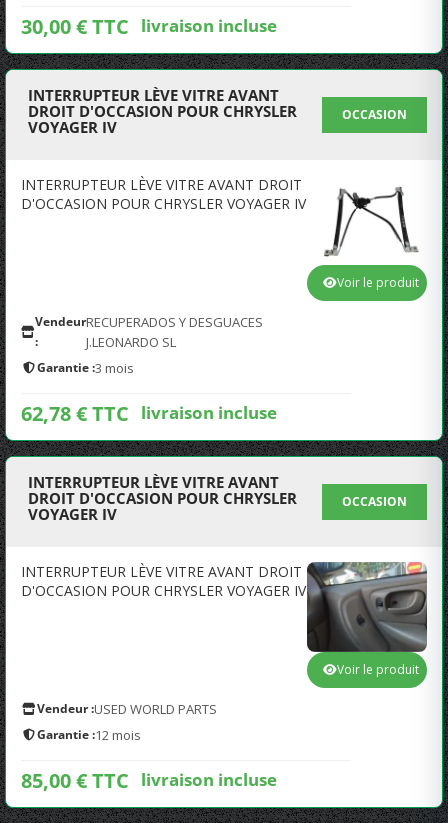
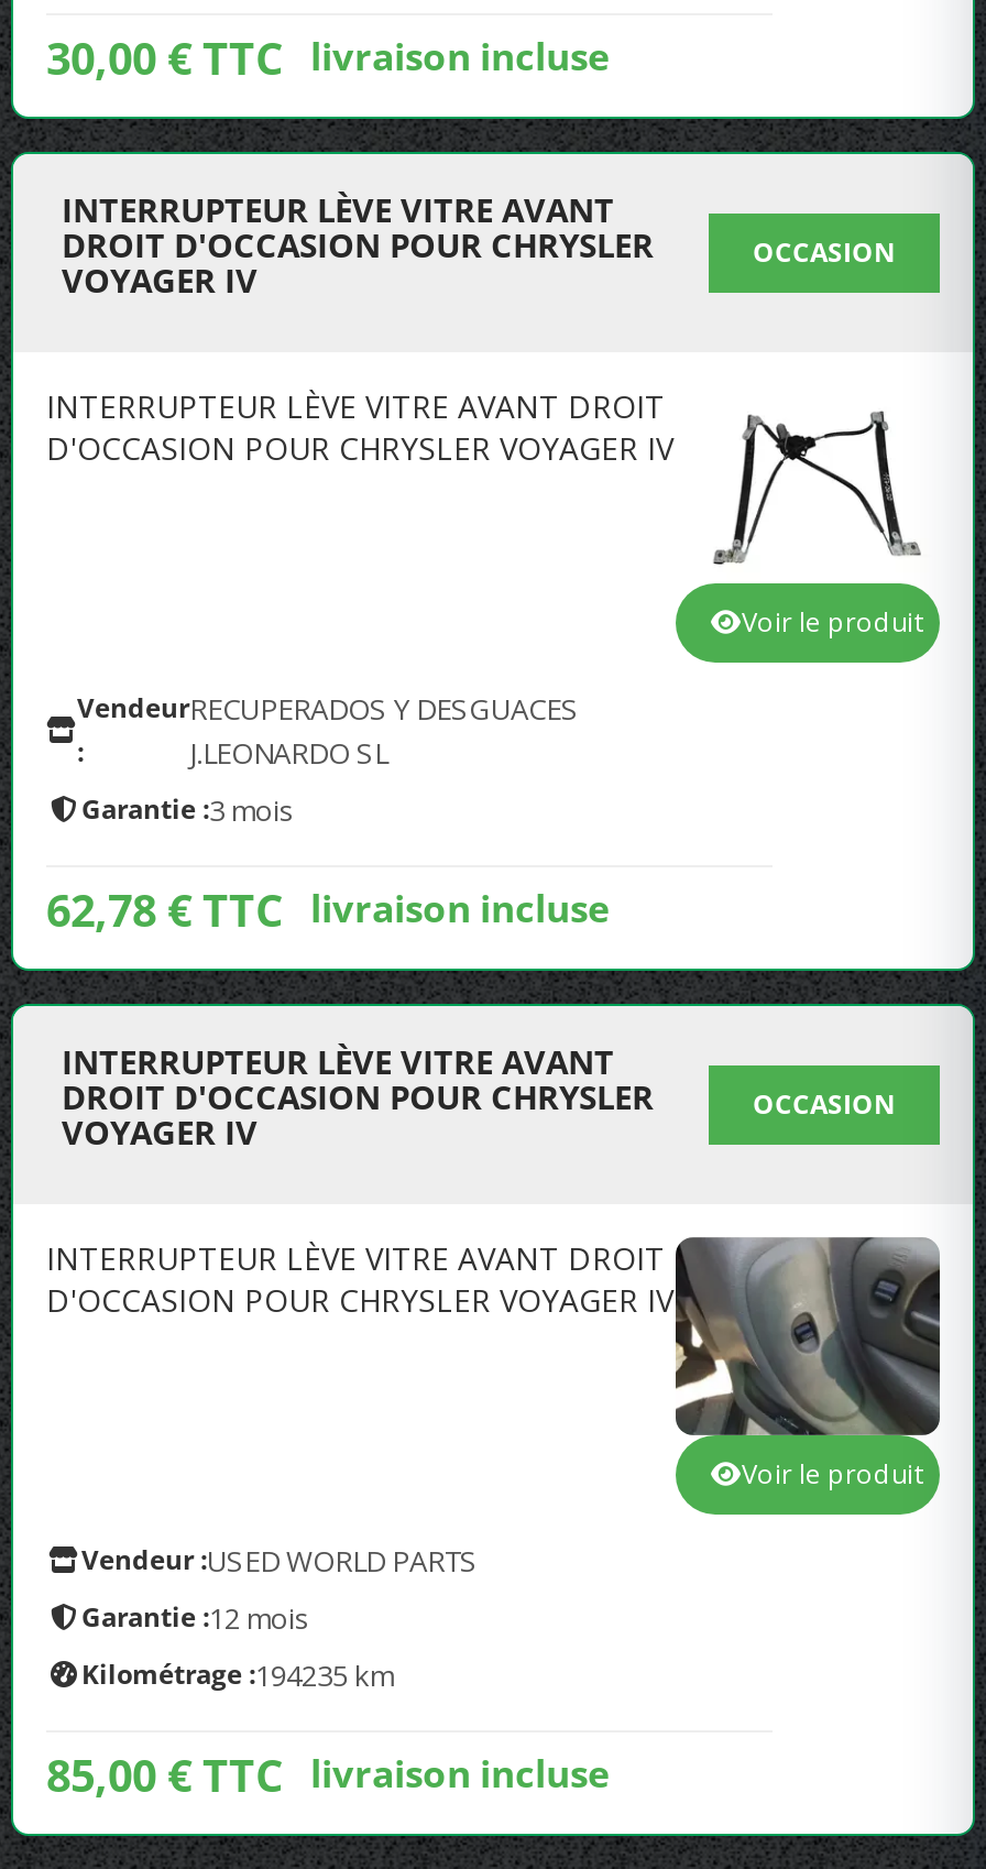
- [image]
+ [image]

+ Kilométrage : 194235 km
